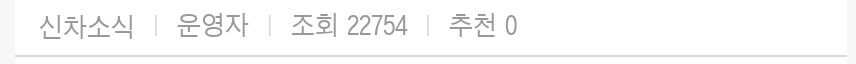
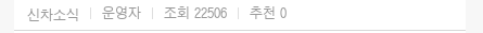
- 신차소식 운영자 조회 22754 추천 0
+ 신차소식 운영자 조회 22506 추천 0
